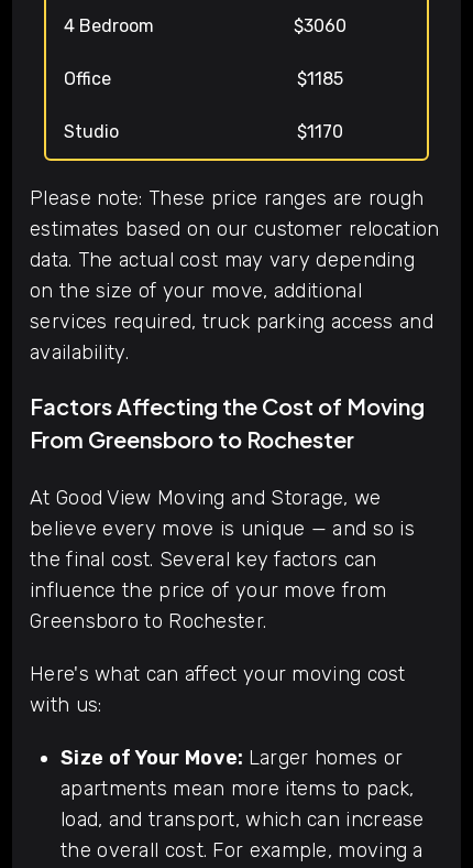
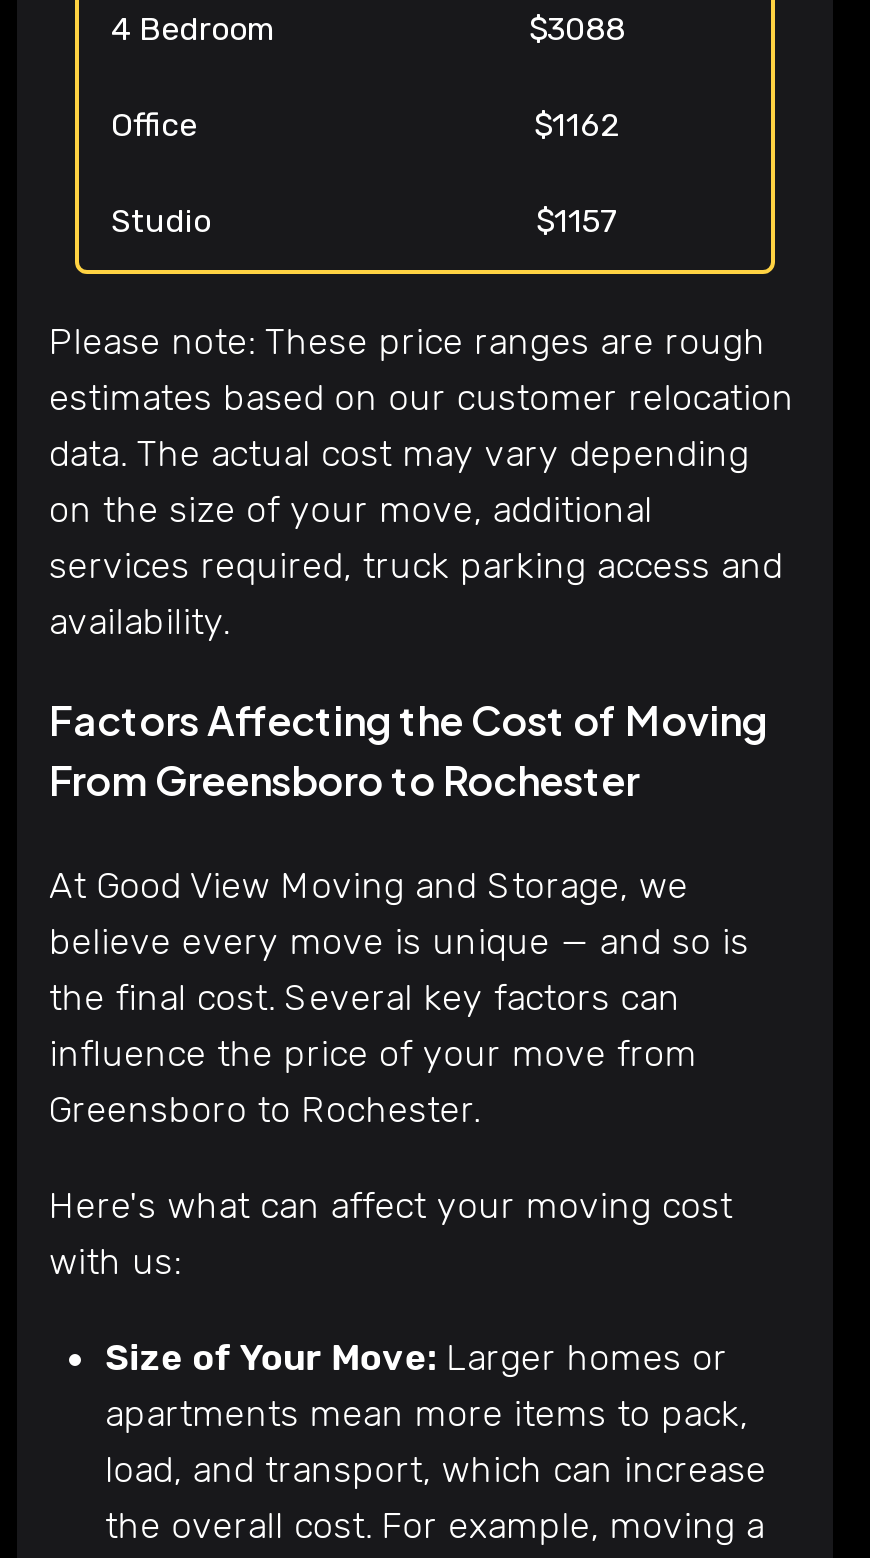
- $3060
+ $3088

- $1185
+ $1162

- $1170
+ $1157
